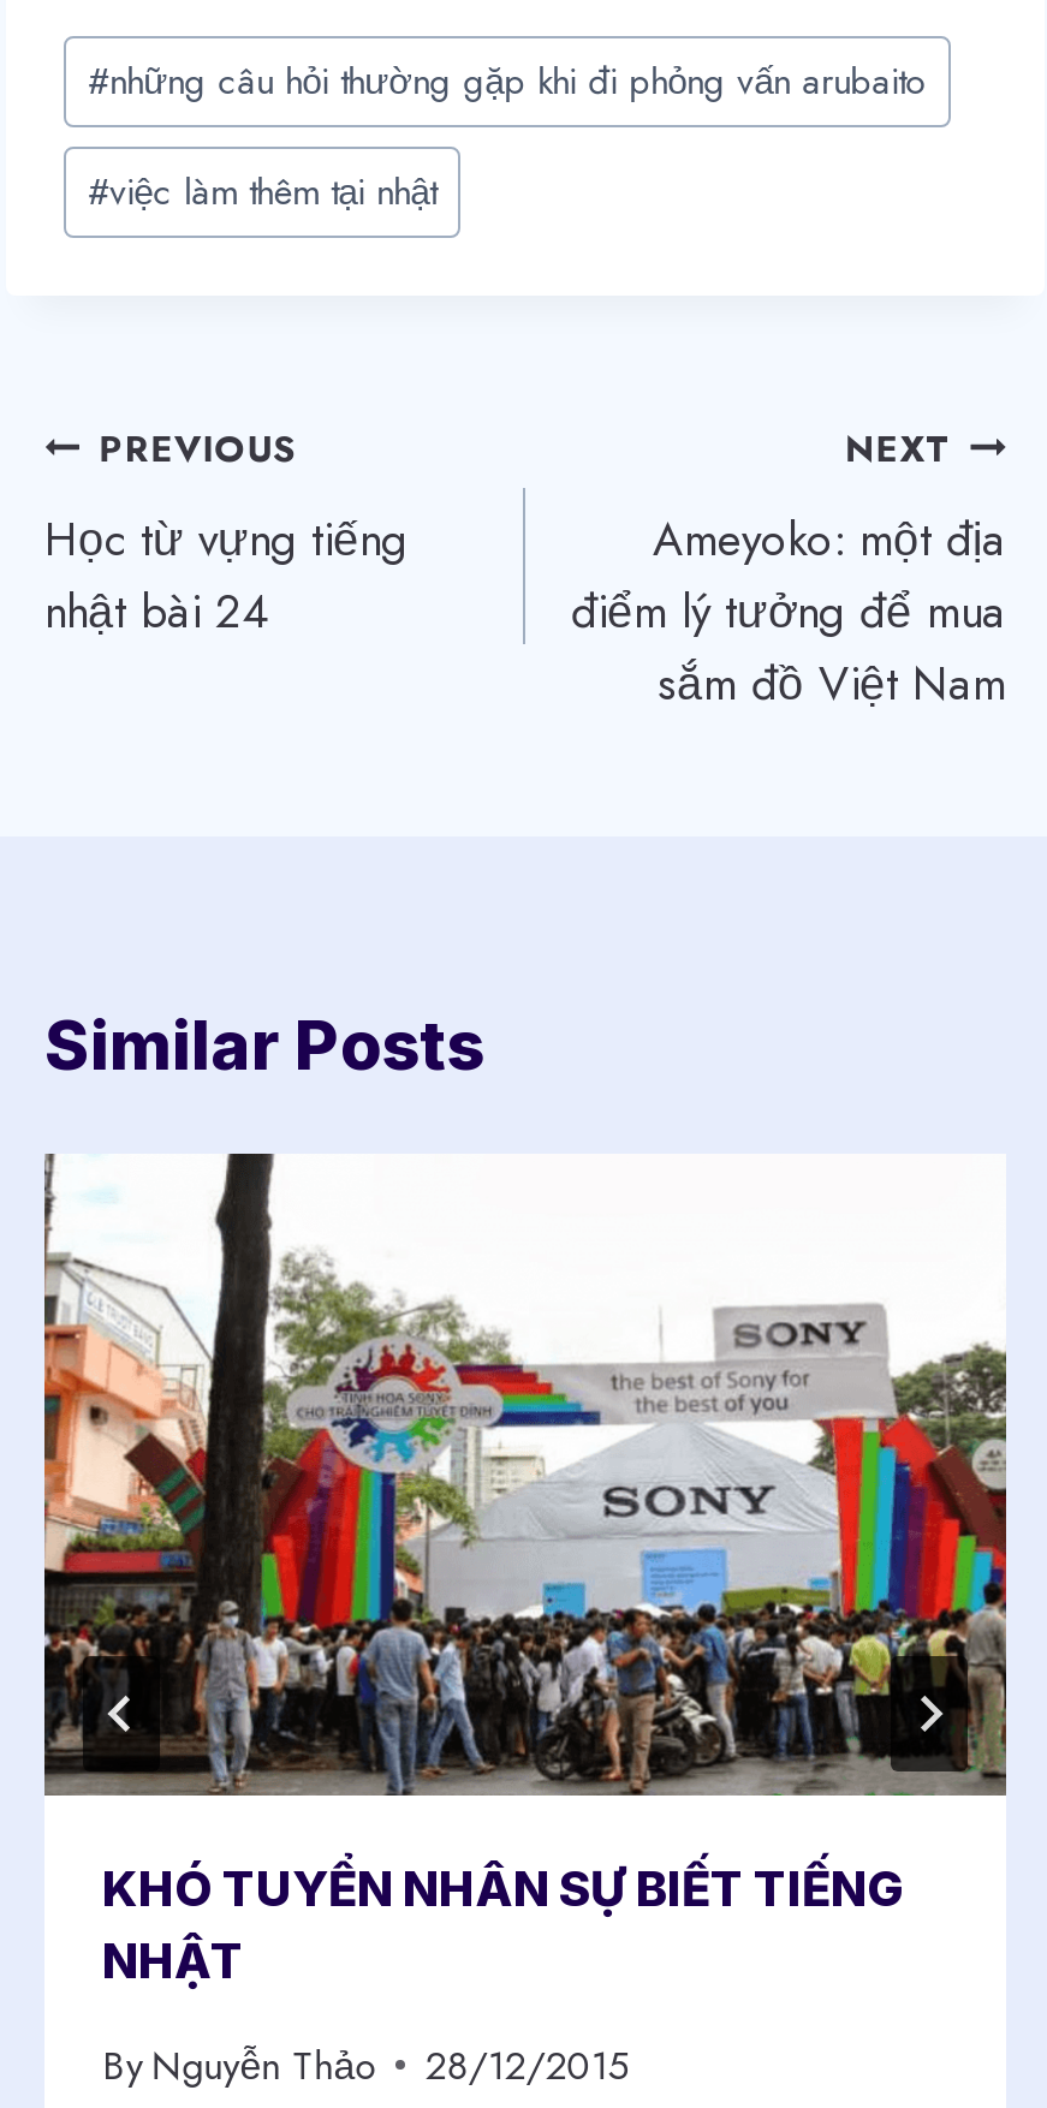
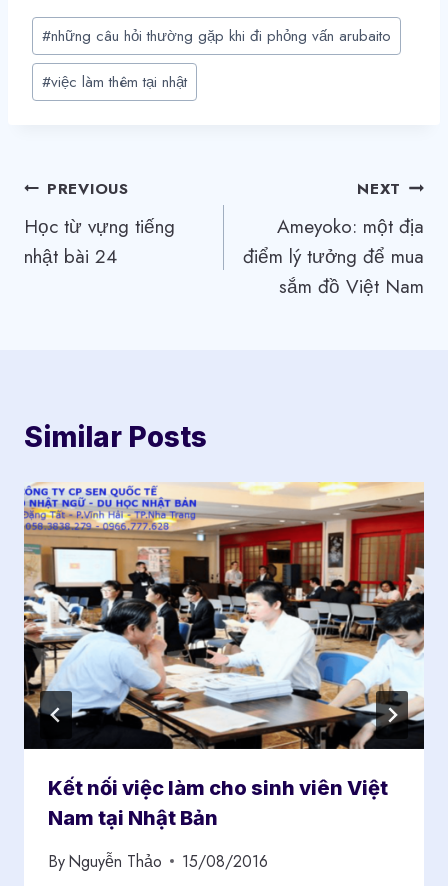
- [image]
- KHÓ TUYỂN NHÂN SỰ BIẾT TIẾNG
- NHẬT
+ [image]
+ Kết nối việc làm cho sinh viên Việt
+ Nam tại Nhật Bản

- By Nguyễn Thảo 28/12/2015
+ By Nguyễn Thảo 15/08/2016
